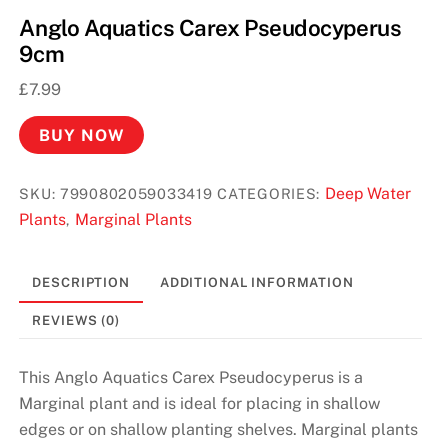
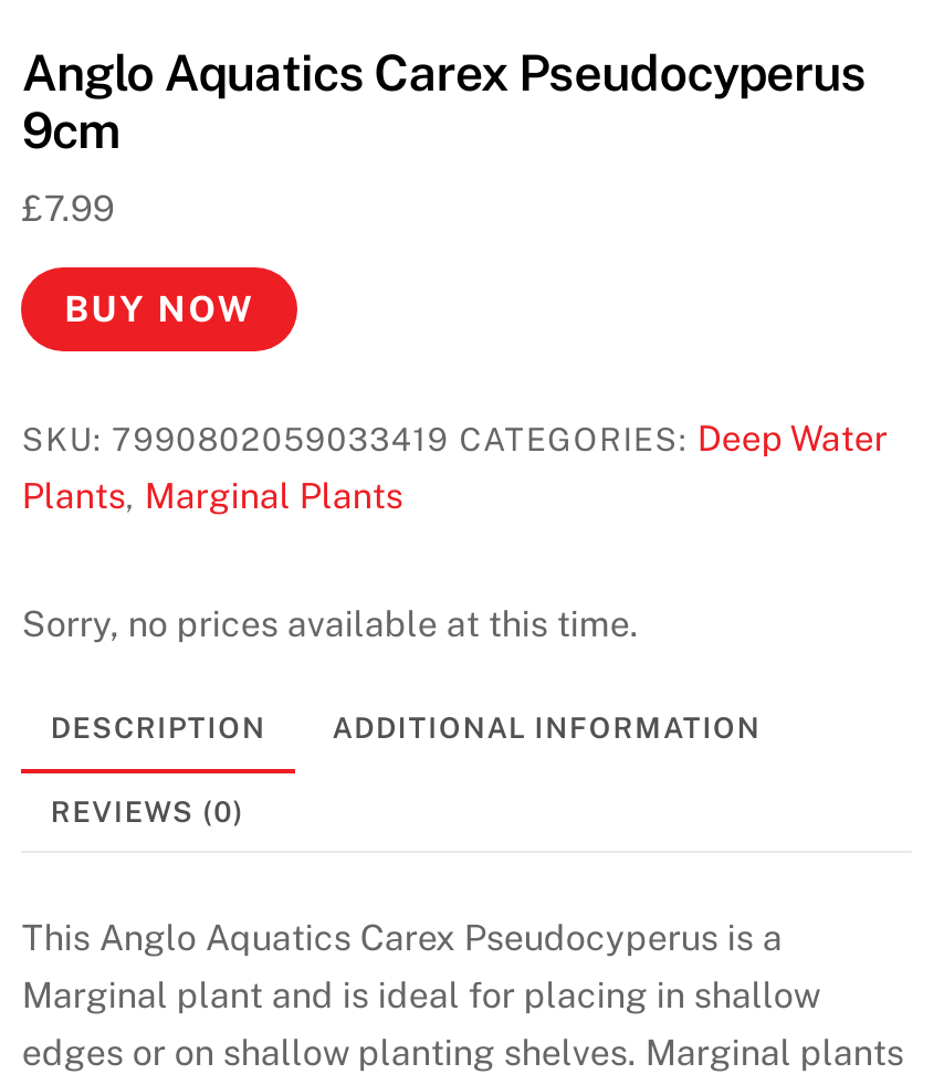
+ Sorry, no prices available at this time.
